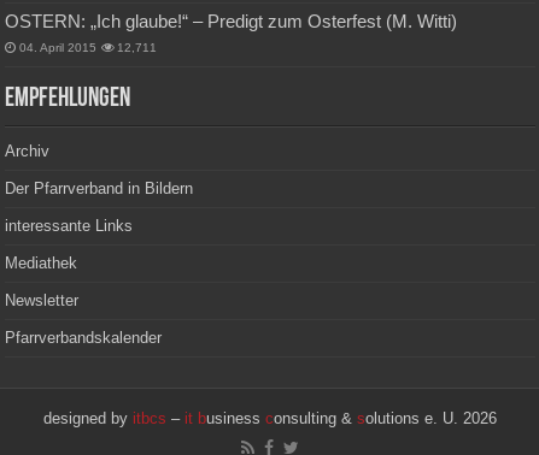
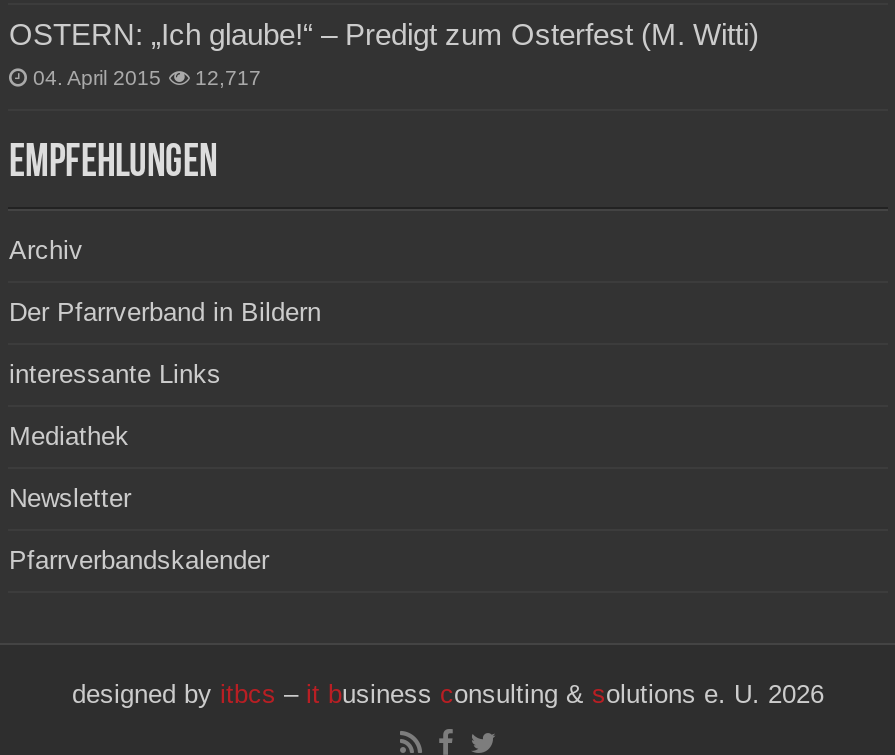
- 04. April 2015 12,711
+ 04. April 2015 12,717
